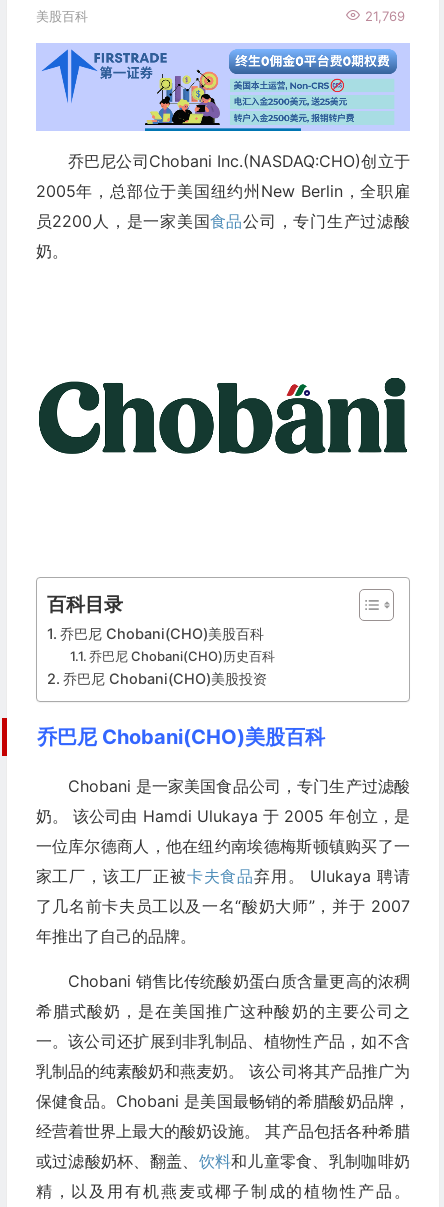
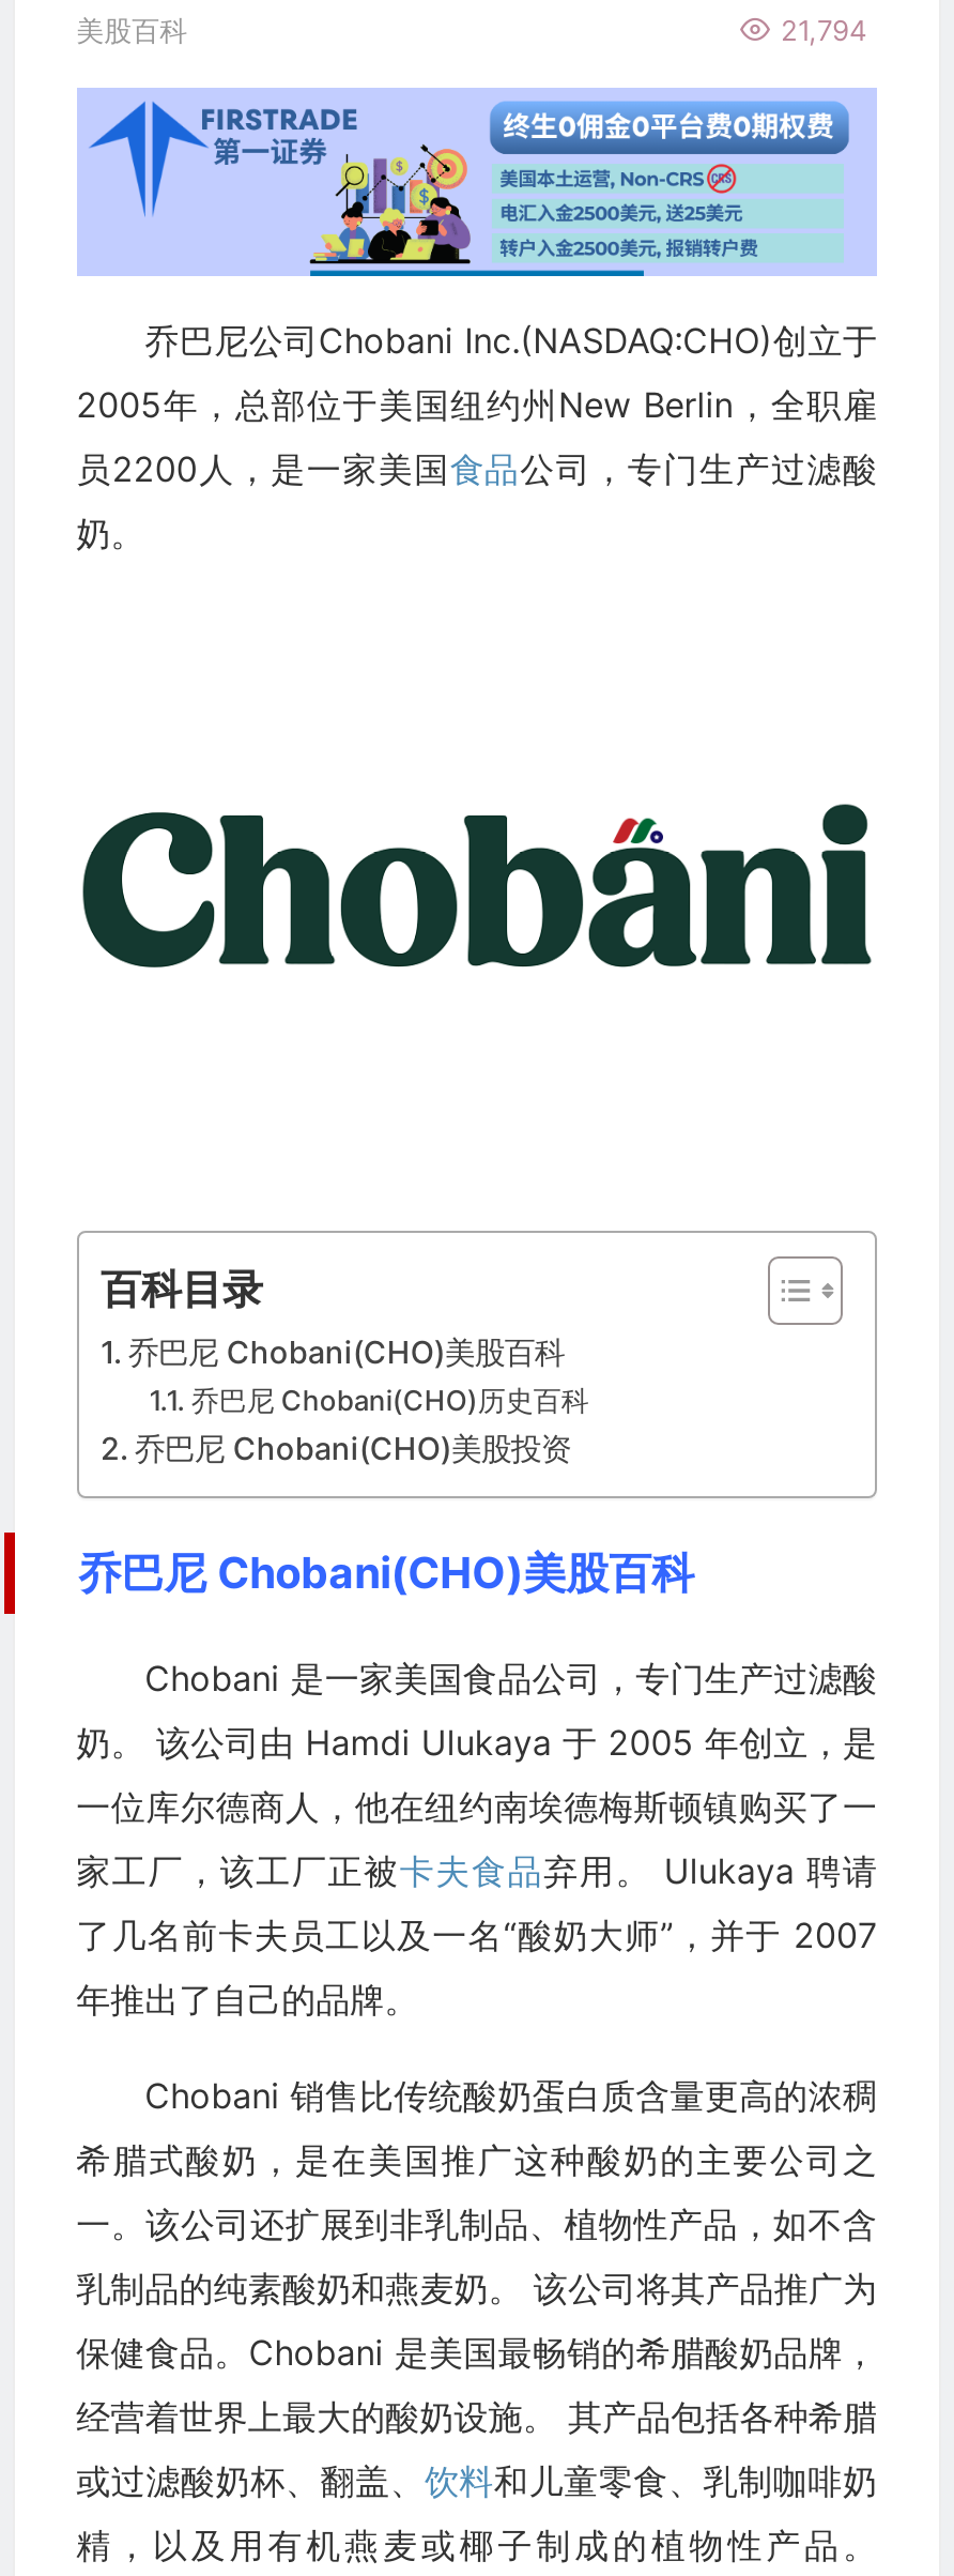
- 21,769
+ 21,794
